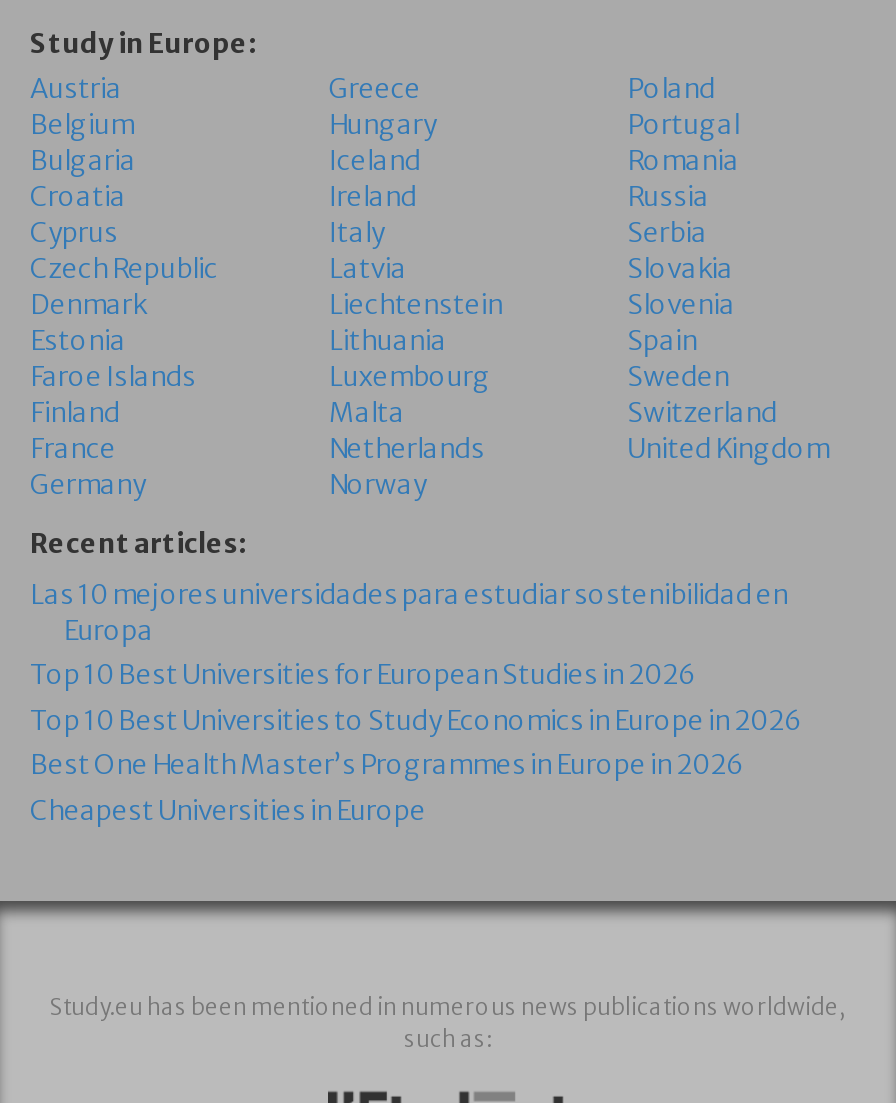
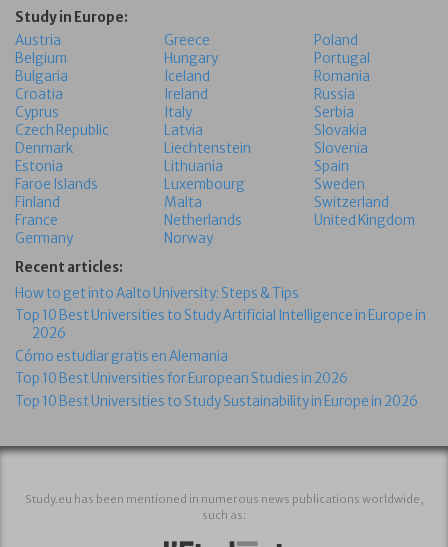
- Las 10 mejores universidades para estudiar sostenibilidad en
- Europa
+ How to get into Aalto University: Steps & Tips
+ Top 10 Best Universities to Study Artificial Intelligence in Europe in
+ 2026
+ Cómo estudiar gratis en Alemania

moved down: Top 10 Best Universities for European Studies in 2026

- Top 10 Best Universities to Study Economics in Europe in 2026
- Best One Health Master’s Programmes in Europe in 2026
- Cheapest Universities in Europe
+ Top 10 Best Universities to Study Sustainability in Europe in 2026
